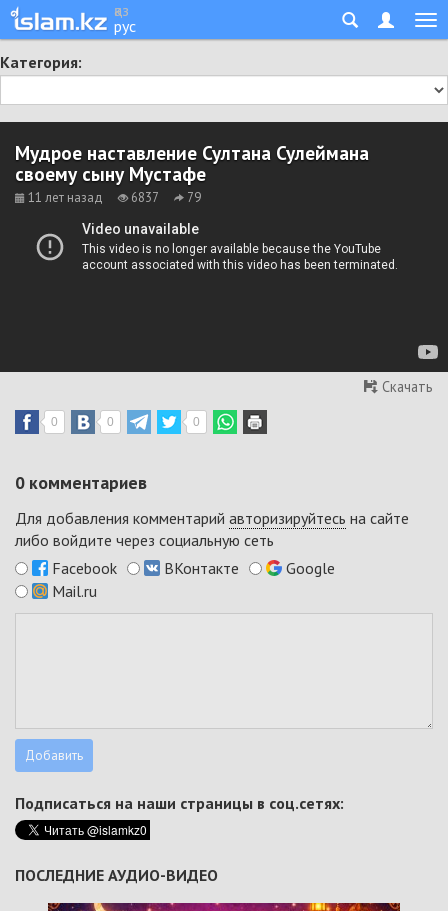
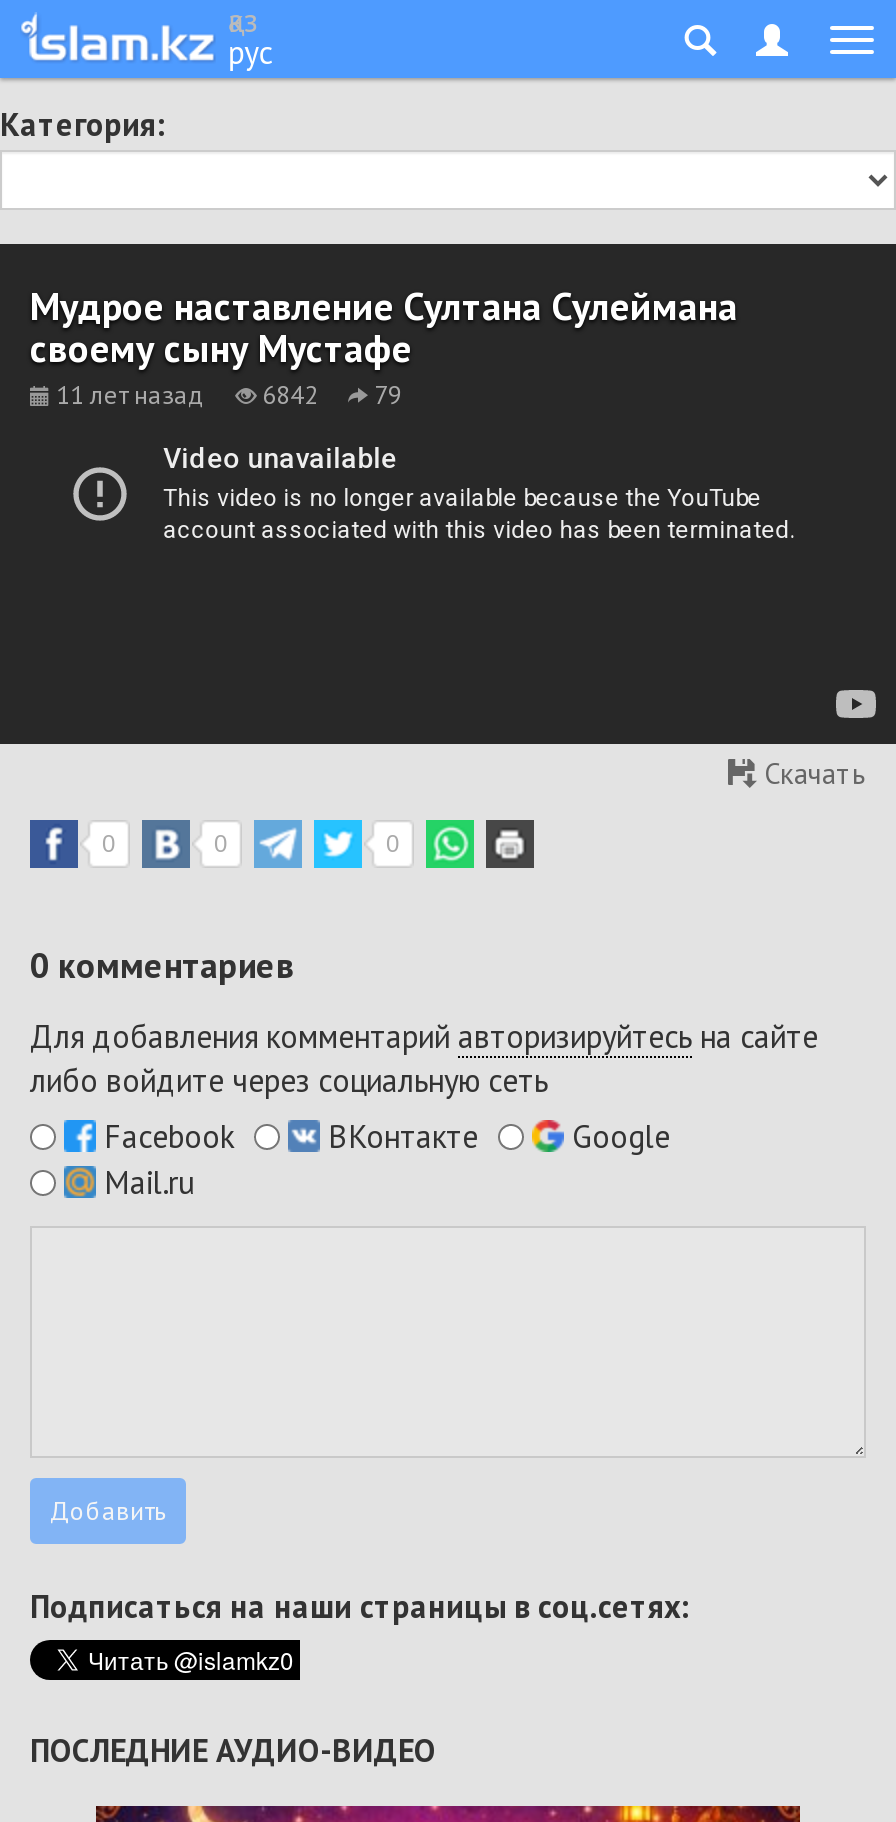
- 11 лет назад 6837 79
+ 11 лет назад 6842 79
